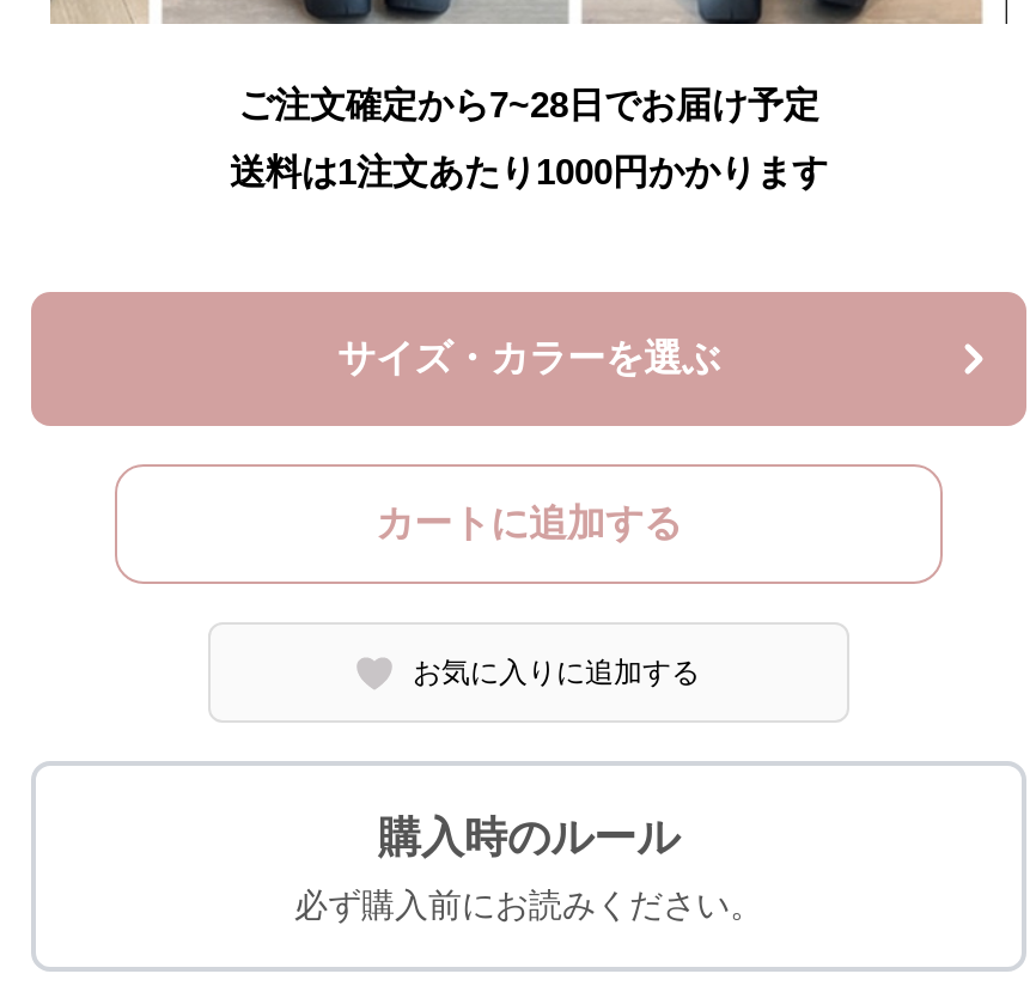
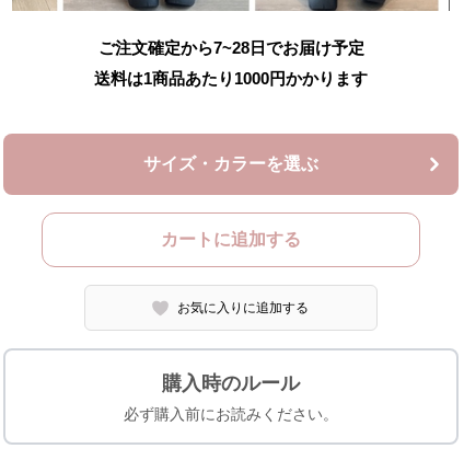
- 送料は1注文あたり1000円かかります
+ 送料は1商品あたり1000円かかります
